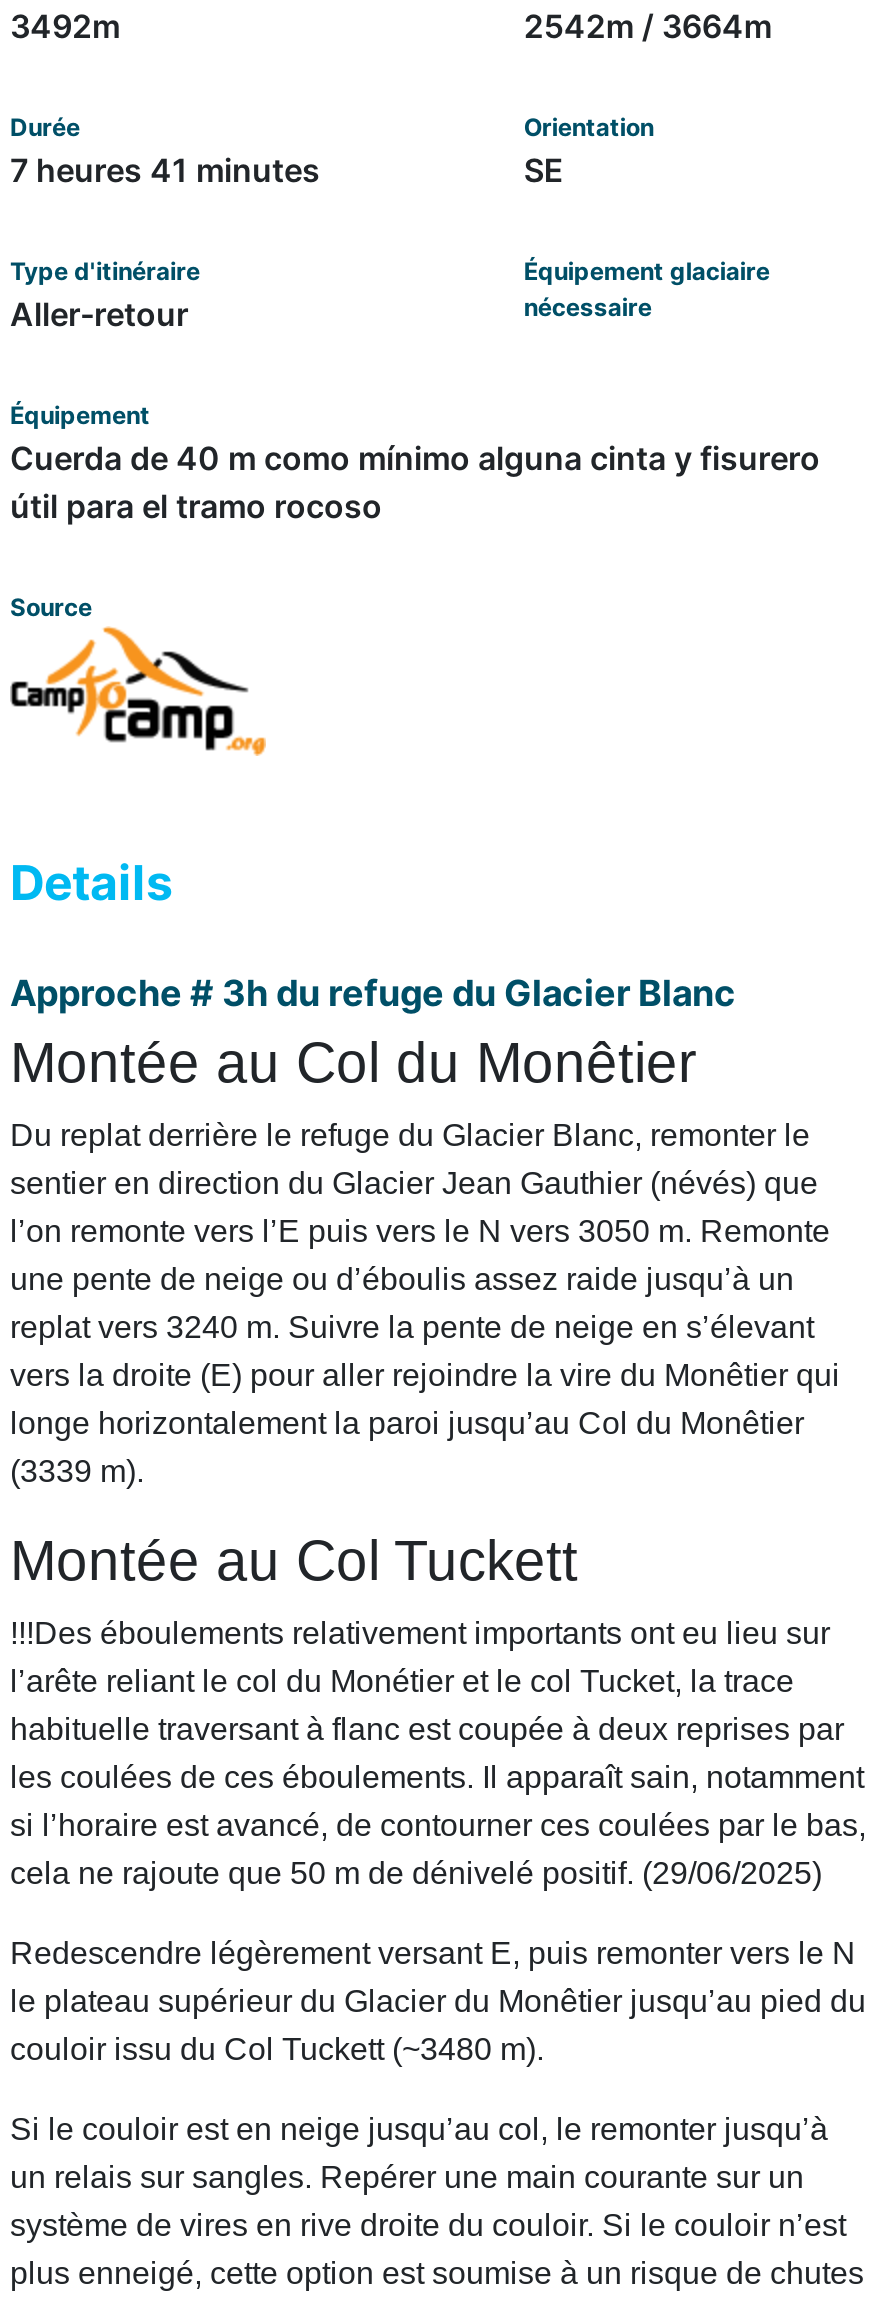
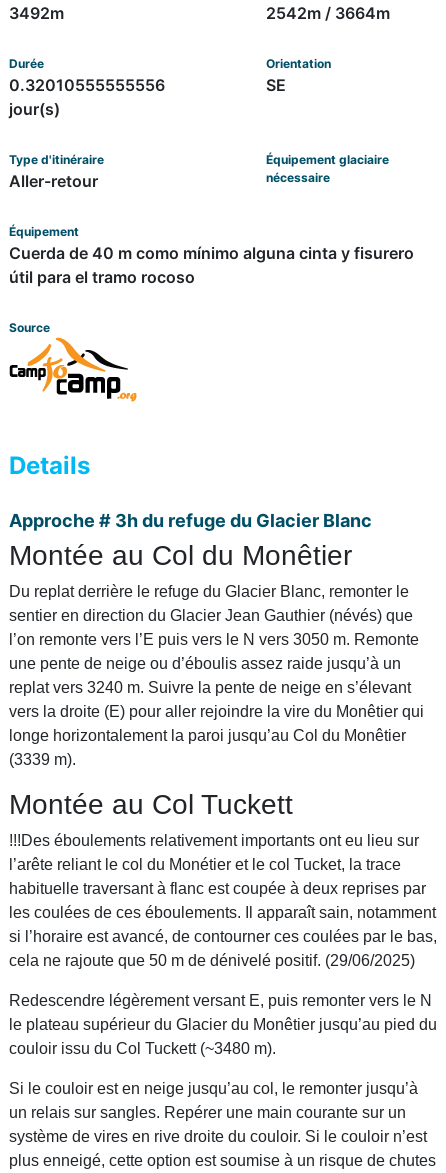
- 7 heures 41 minutes
+ 0.32010555555556
+ jour(s)
